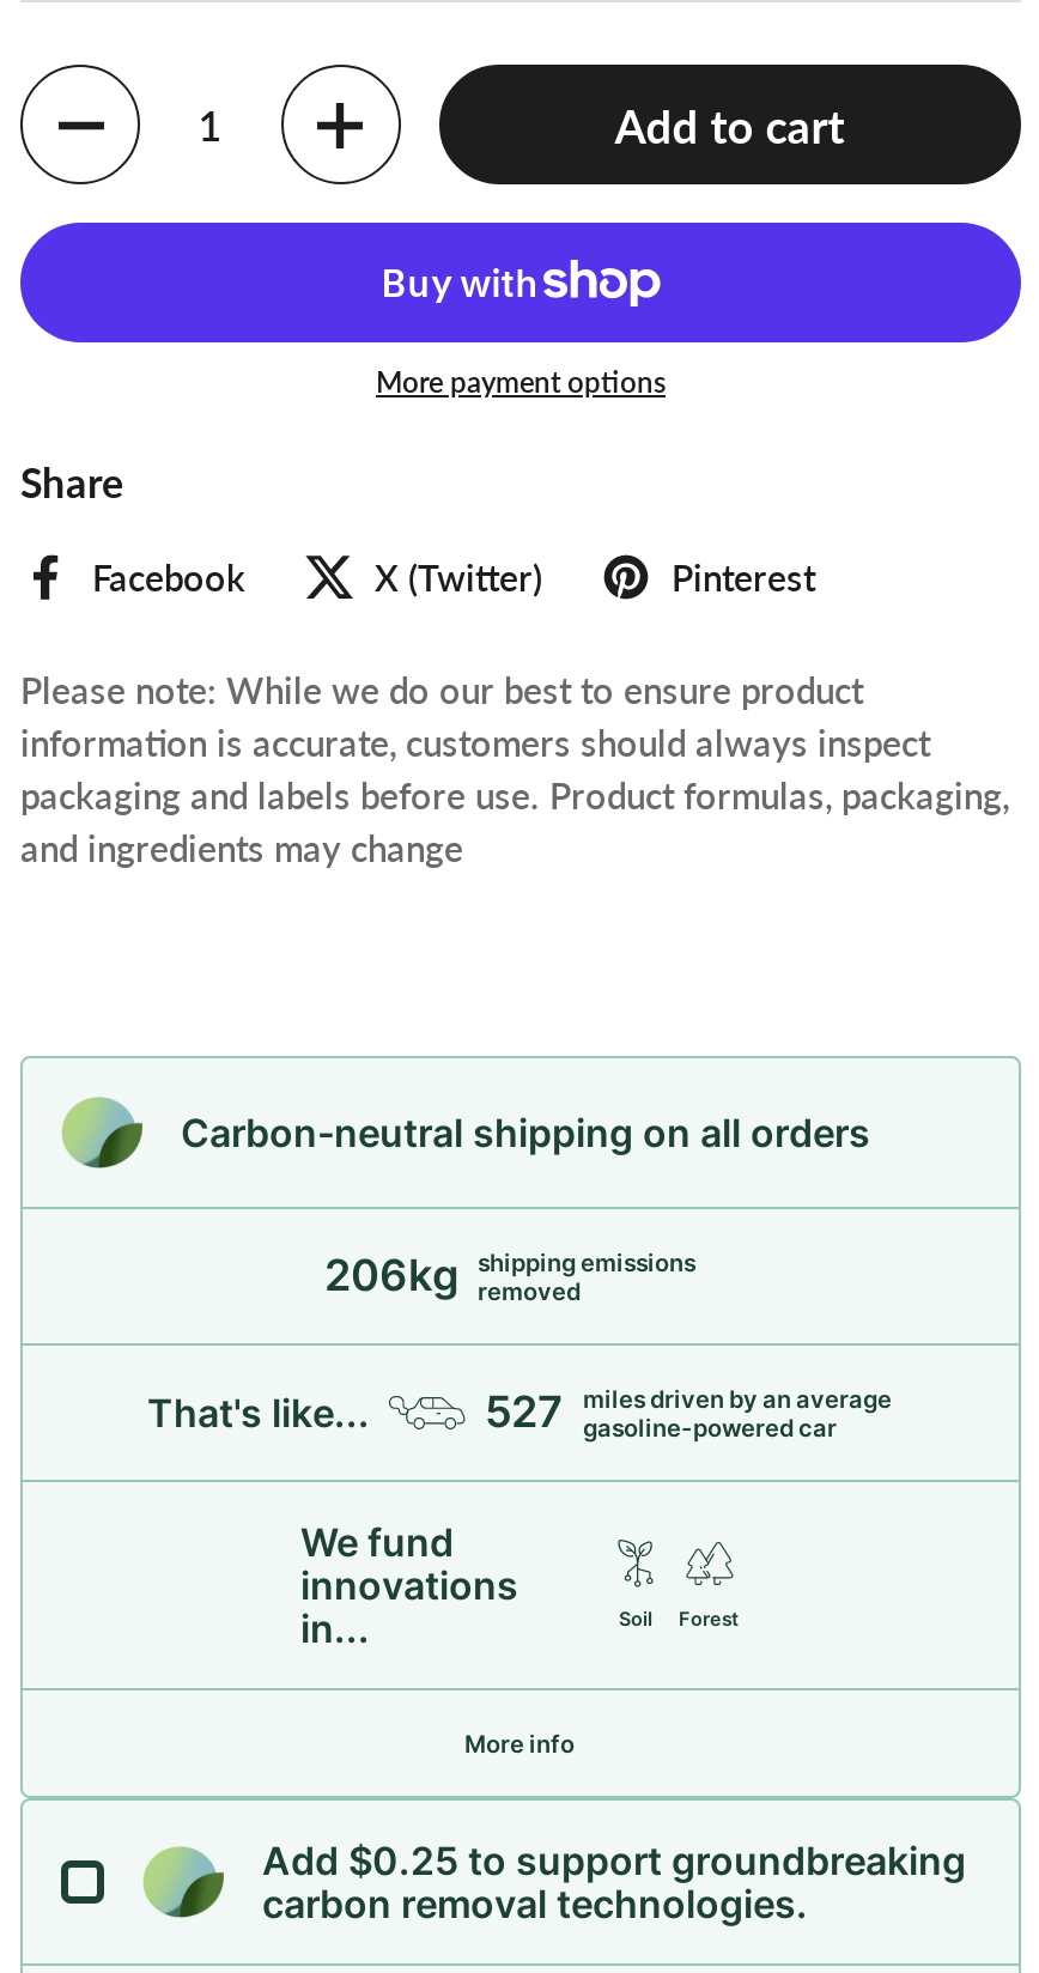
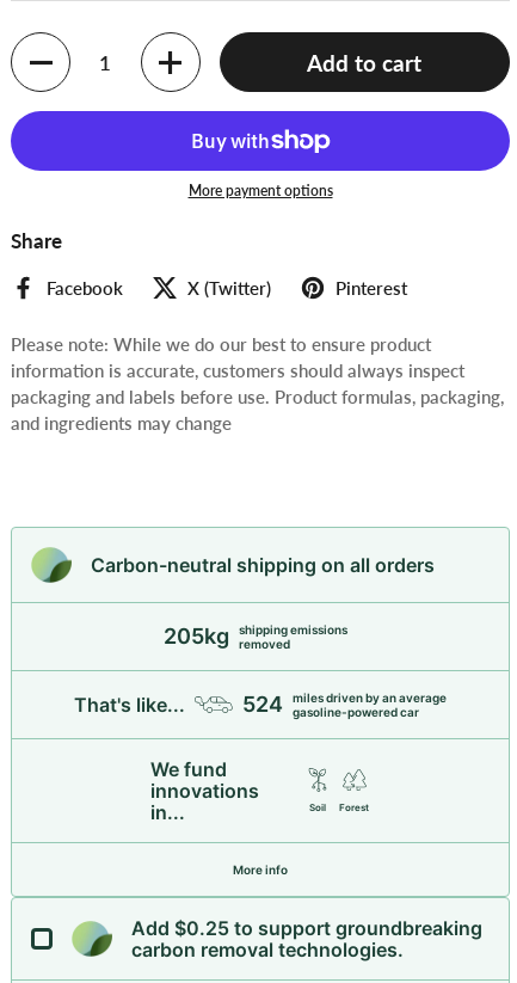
- 206kg shipping emissions removed
+ 205kg shipping emissions removed

- 527 miles driven by an average gasoline-powered car
+ 524 miles driven by an average gasoline-powered car
